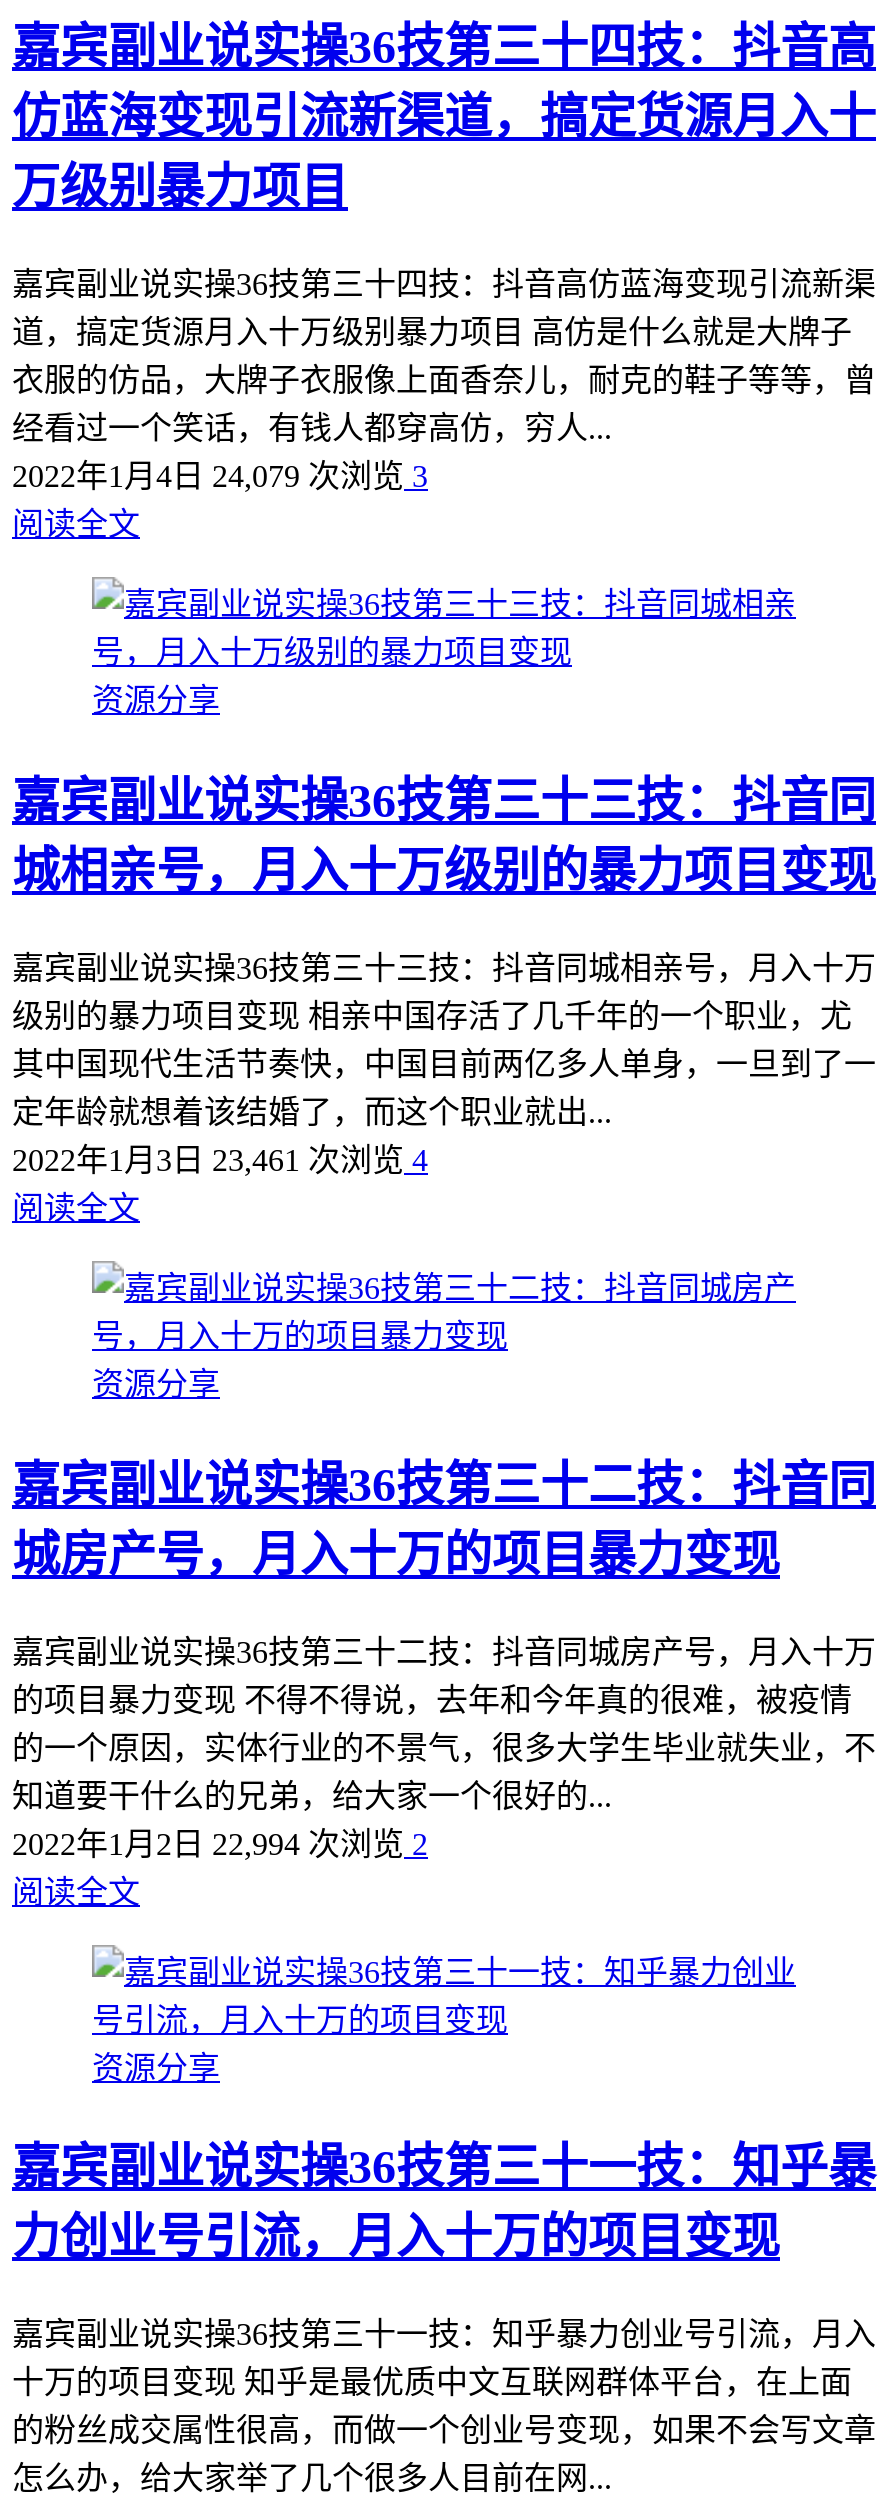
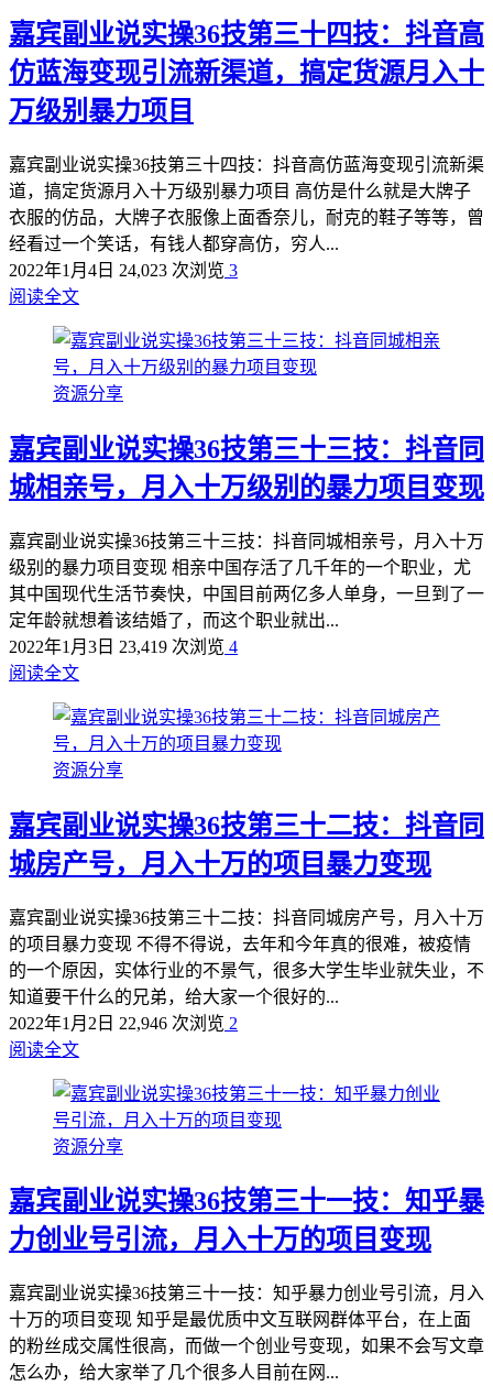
- 2022年1月4日24,079 次浏览3
+ 2022年1月4日24,023 次浏览3

- 2022年1月3日23,461 次浏览4
+ 2022年1月3日23,419 次浏览4

- 2022年1月2日22,994 次浏览2
+ 2022年1月2日22,946 次浏览2
